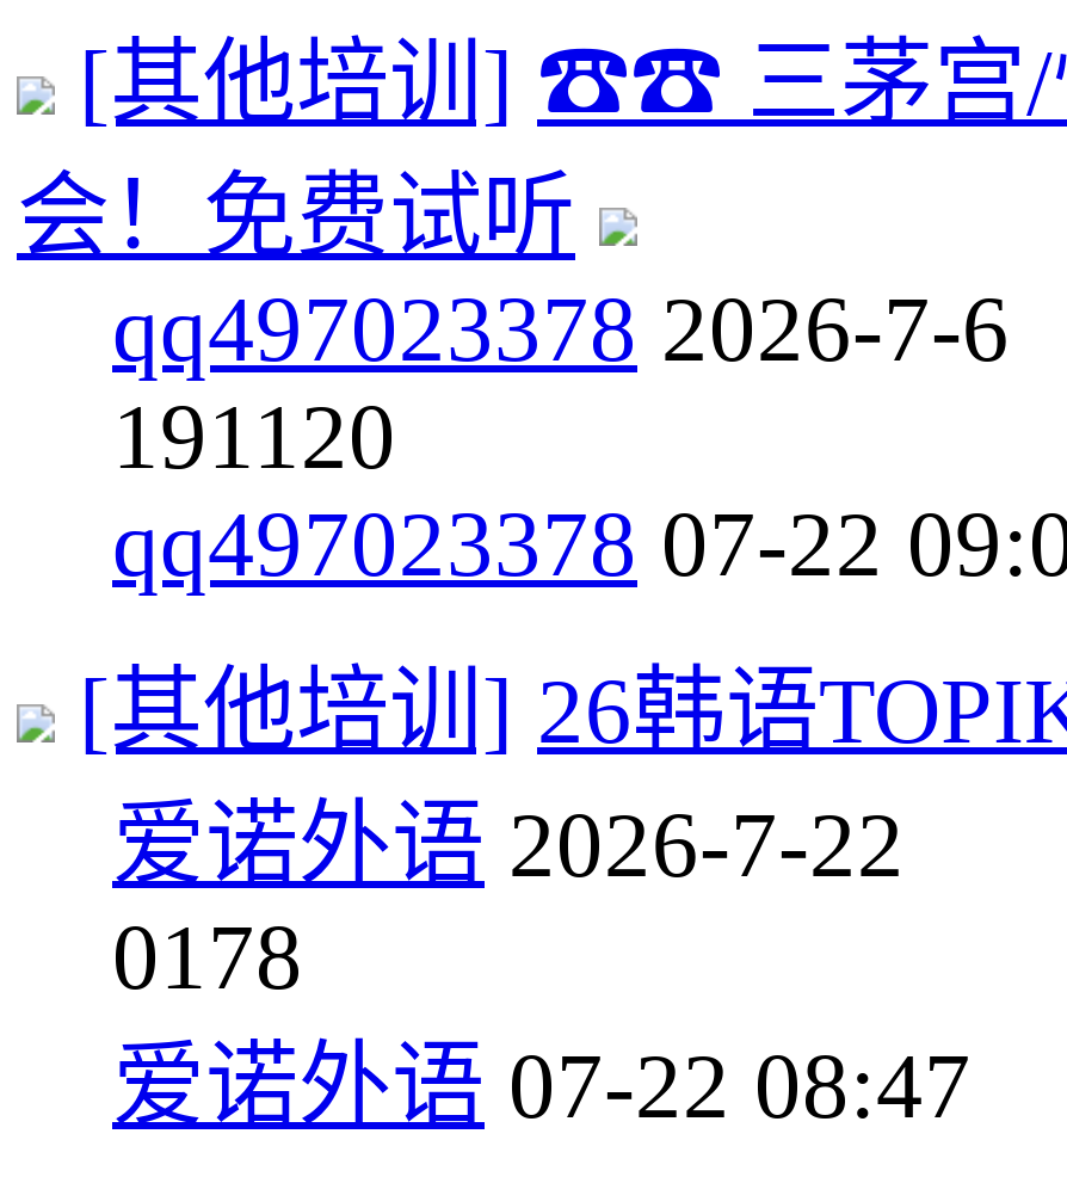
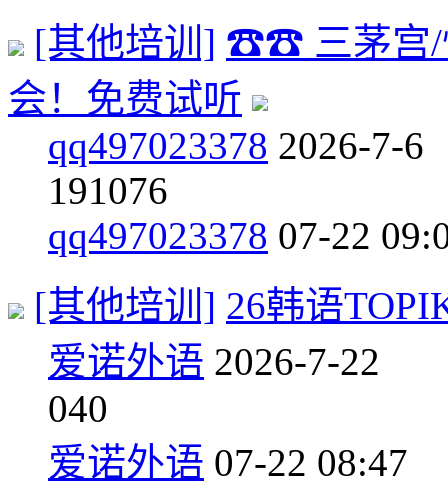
- 191120
+ 191076

- 0178
+ 040
